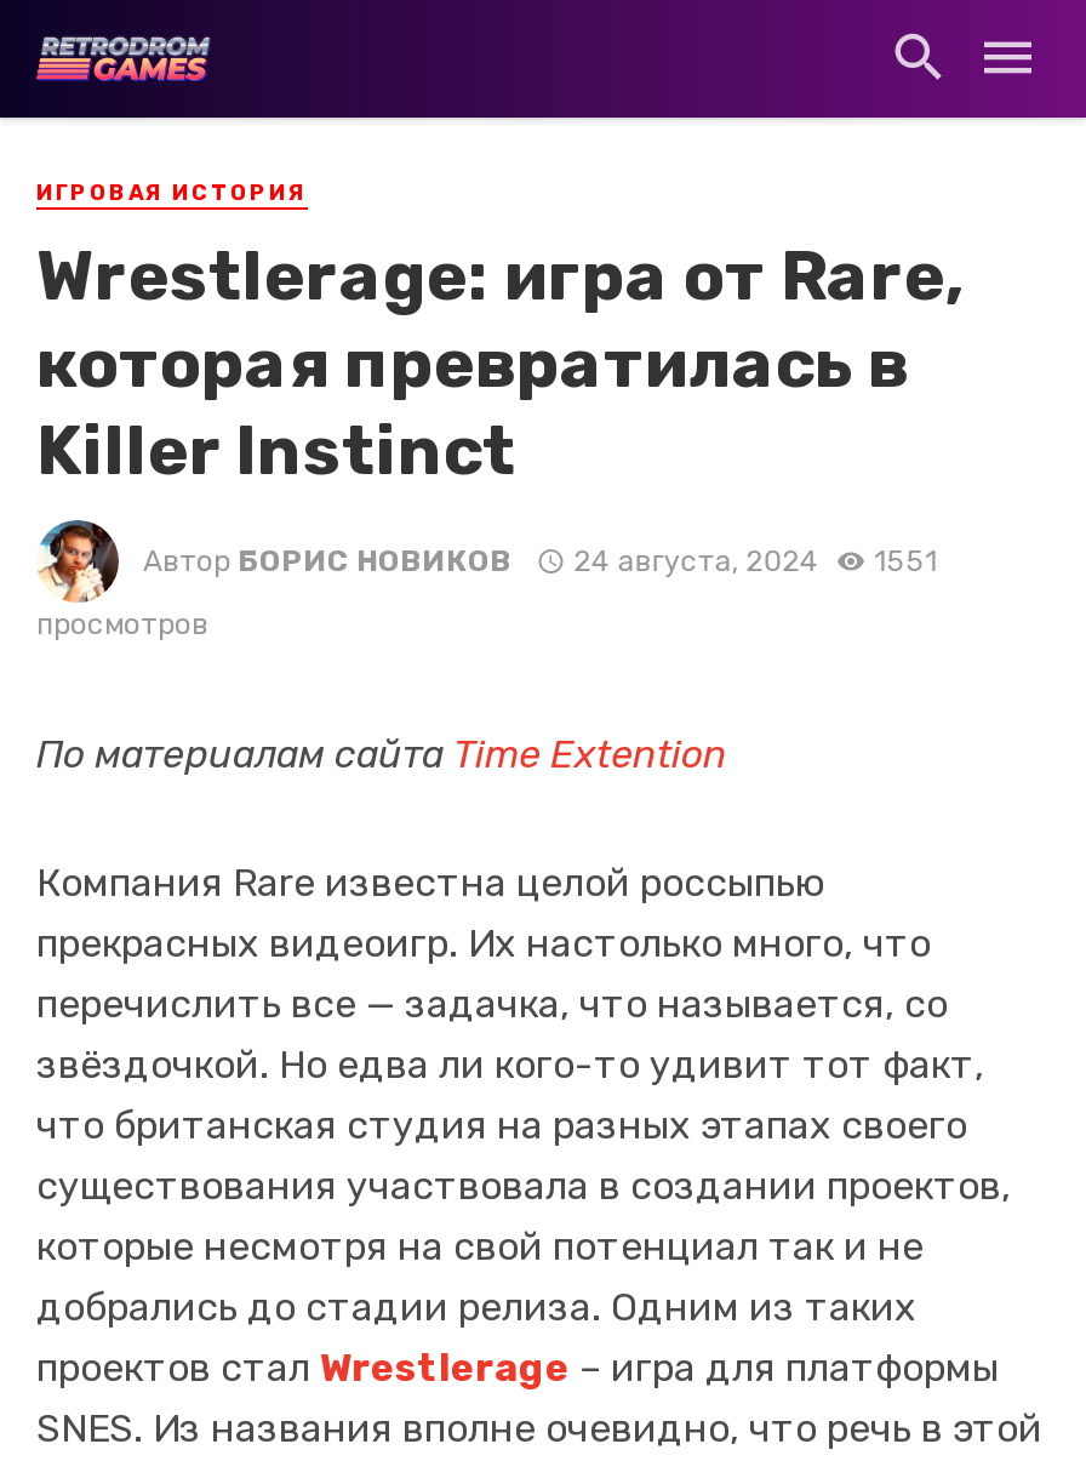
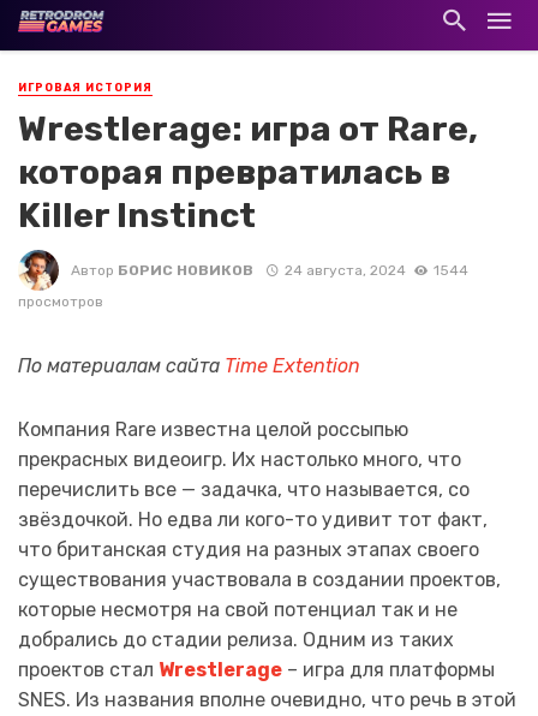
- Автор БОРИС НОВИКОВ 24 августа, 2024 1551
+ Автор БОРИС НОВИКОВ 24 августа, 2024 1544
